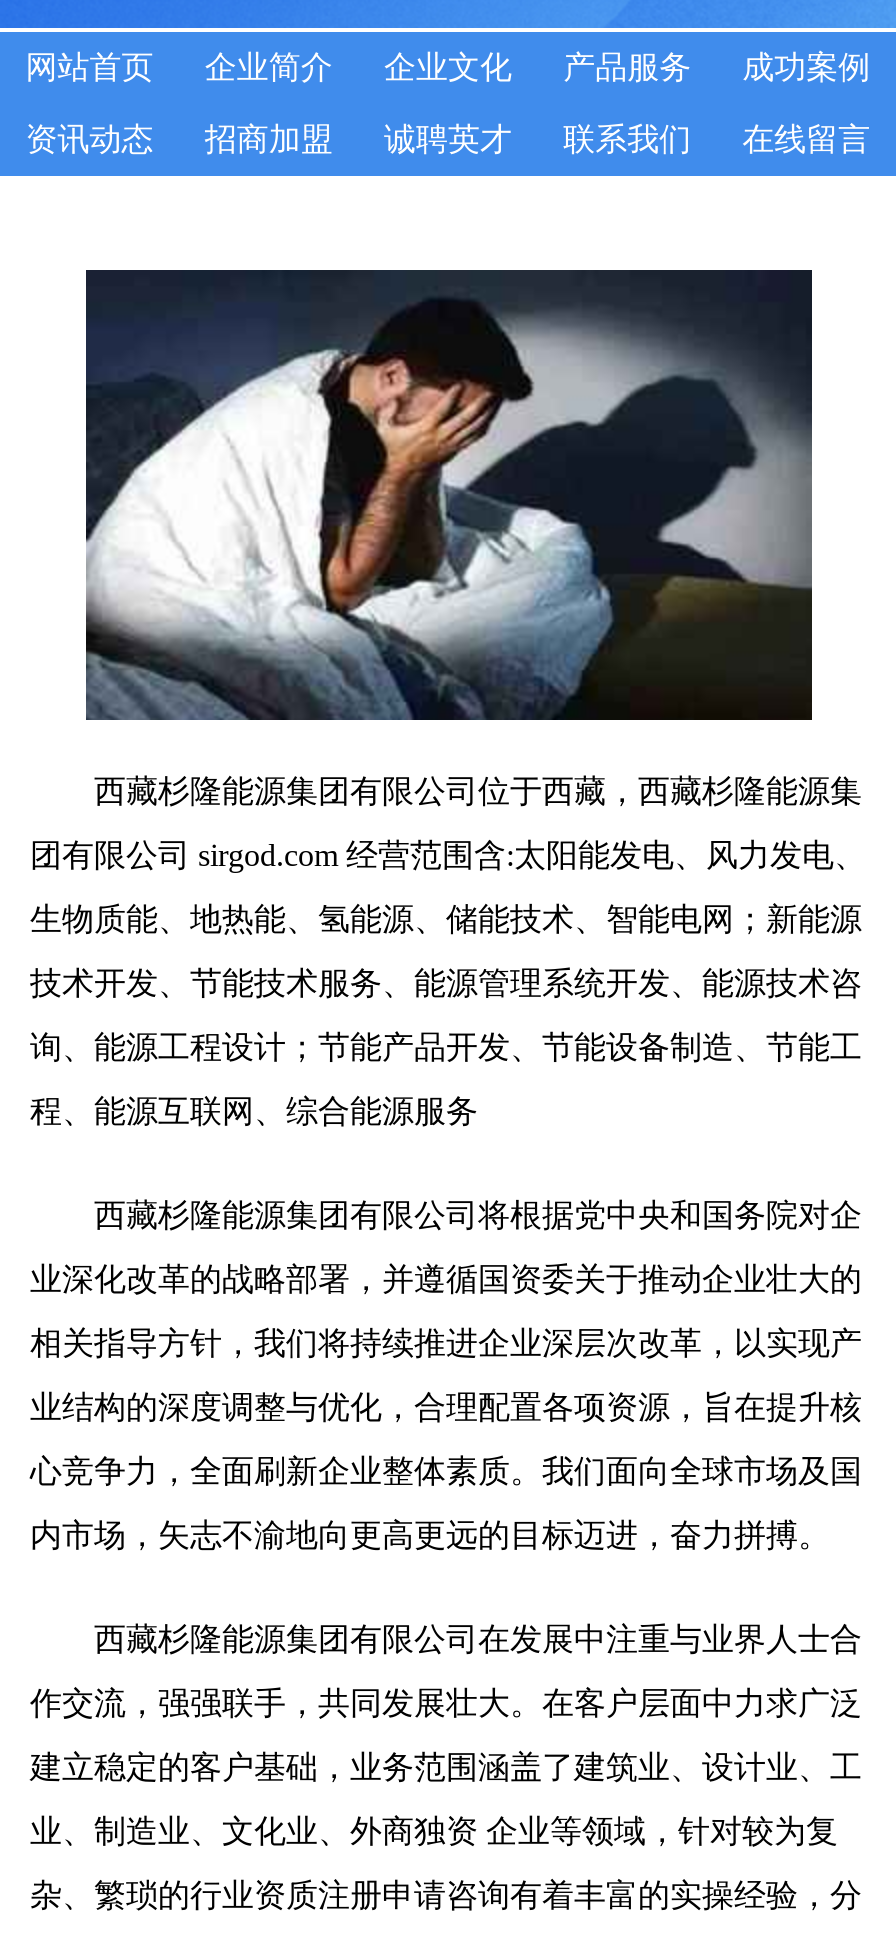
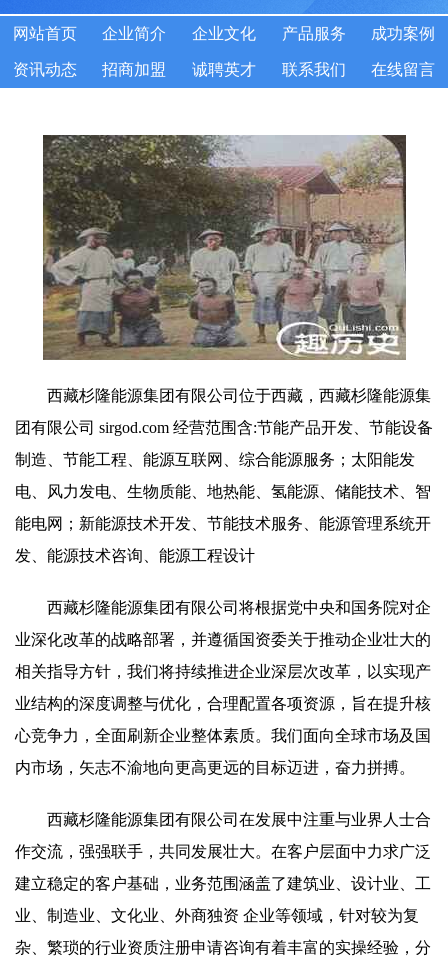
- [image]
+ [image]

- 团有限公司 sirgod.com 经营范围含:太阳能发电、风力发电、
+ 团有限公司 sirgod.com 经营范围含:节能产品开发、节能设备

- 生物质能、地热能、氢能源、储能技术、智能电网；新能源
+ 制造、节能工程、能源互联网、综合能源服务；太阳能发

- 技术开发、节能技术服务、能源管理系统开发、能源技术咨
+ 电、风力发电、生物质能、地热能、氢能源、储能技术、智

- 询、能源工程设计；节能产品开发、节能设备制造、节能工
+ 能电网；新能源技术开发、节能技术服务、能源管理系统开

- 程、能源互联网、综合能源服务
+ 发、能源技术咨询、能源工程设计
